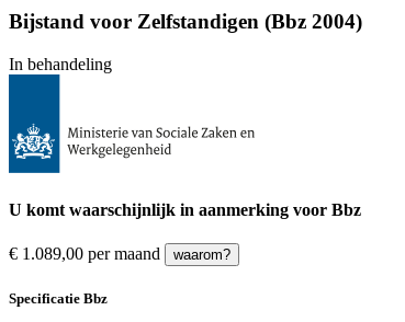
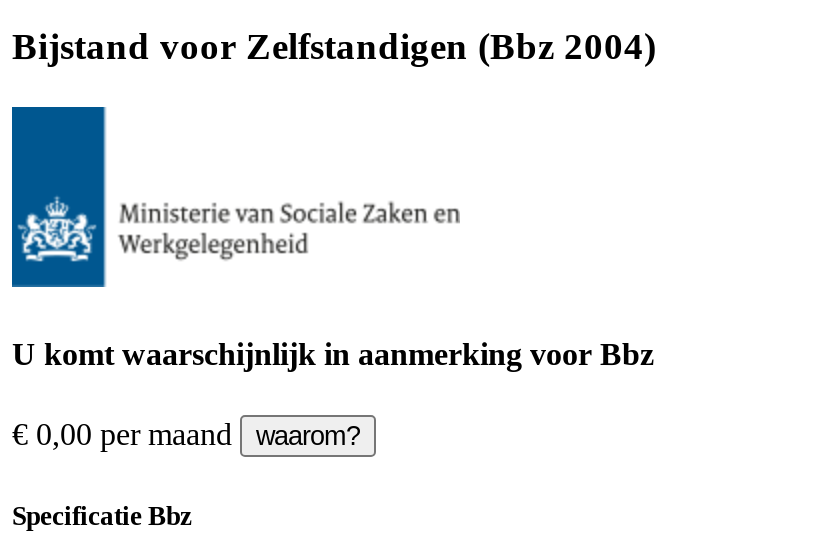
- In behandeling

- € 1.089,00 per maand waarom?
+ € 0,00 per maand waarom?
